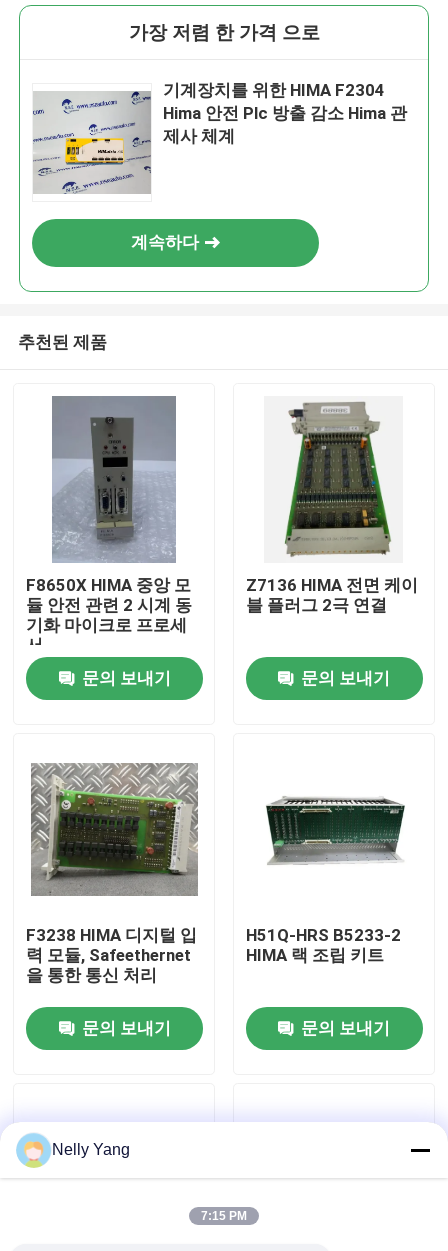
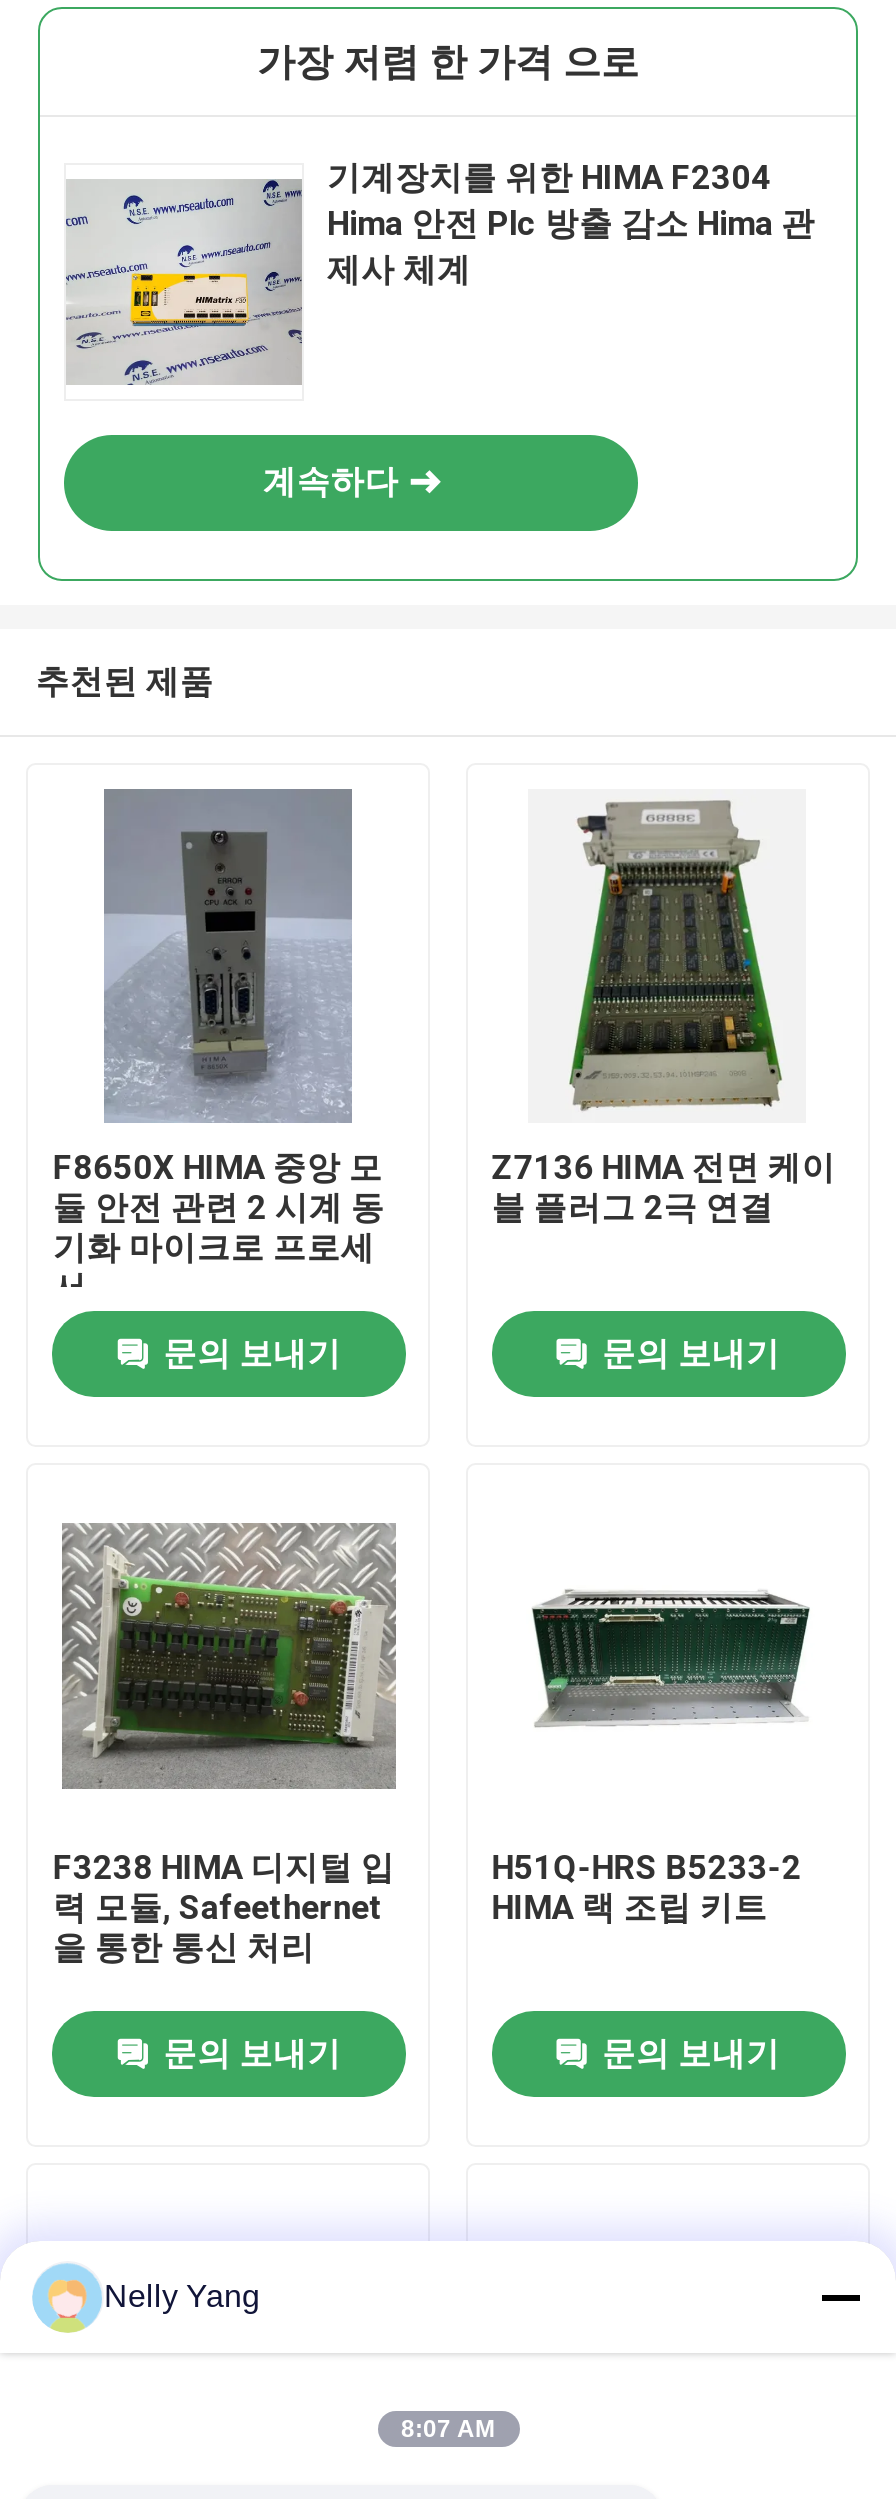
- 7:15 PM
+ 8:07 AM
